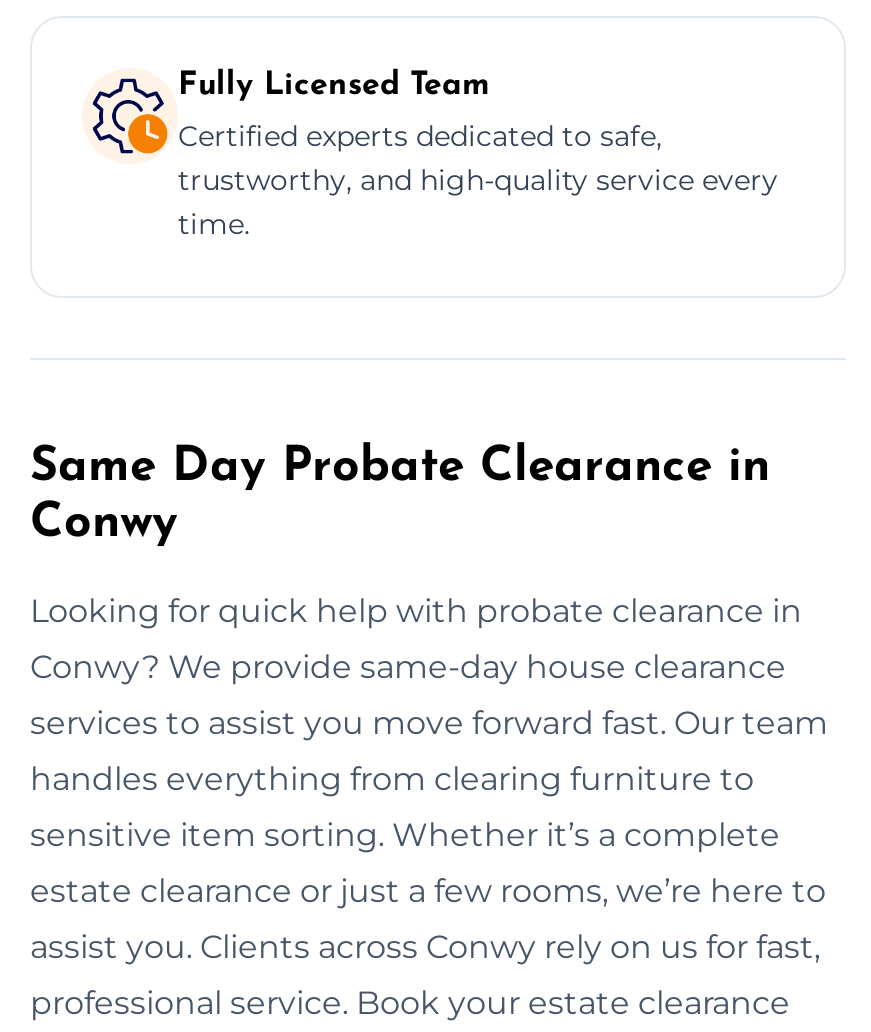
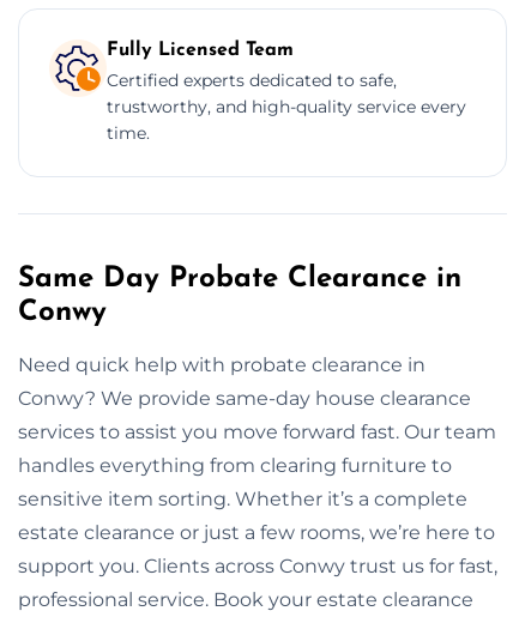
- Looking for quick help with probate clearance in
+ Need quick help with probate clearance in

- assist you. Clients across Conwy rely on us for fast,
+ support you. Clients across Conwy trust us for fast,
